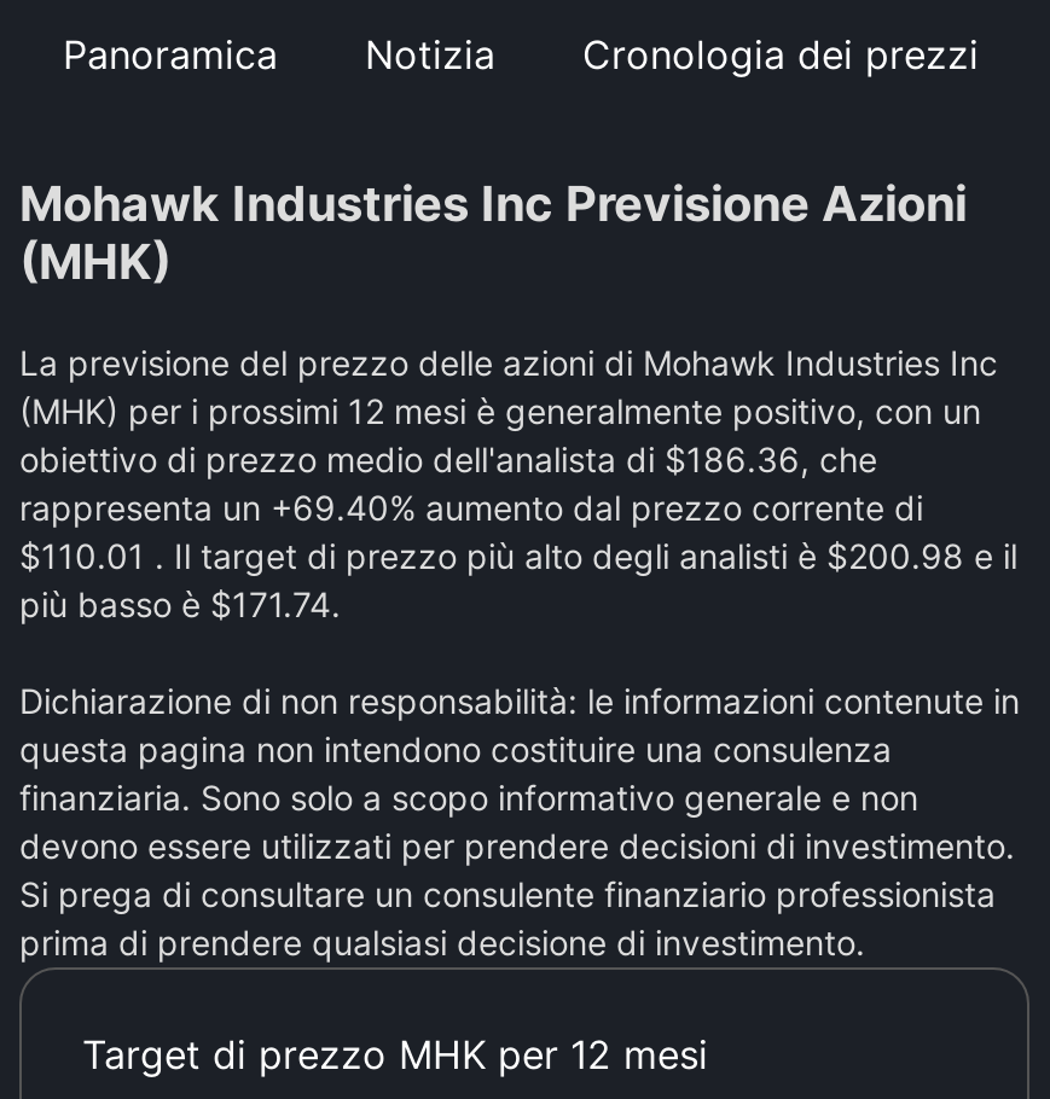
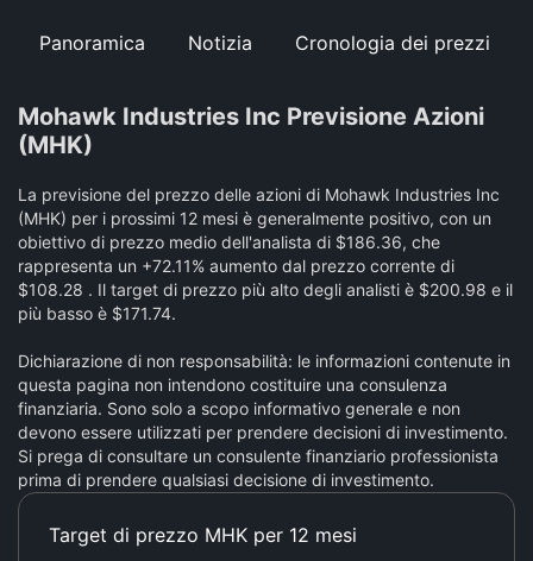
- rappresenta un +69.40% aumento dal prezzo corrente di
+ rappresenta un +72.11% aumento dal prezzo corrente di

- $110.01 . Il target di prezzo più alto degli analisti è $200.98 e il
+ $108.28 . Il target di prezzo più alto degli analisti è $200.98 e il
